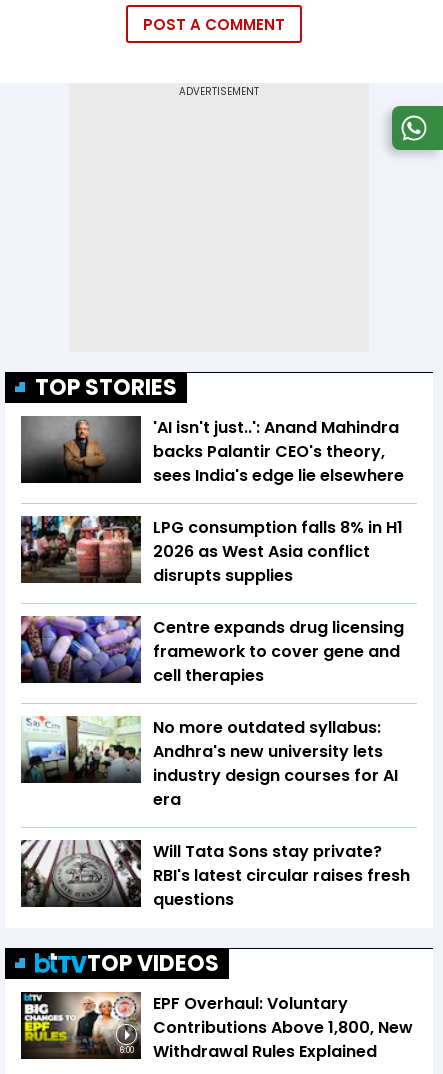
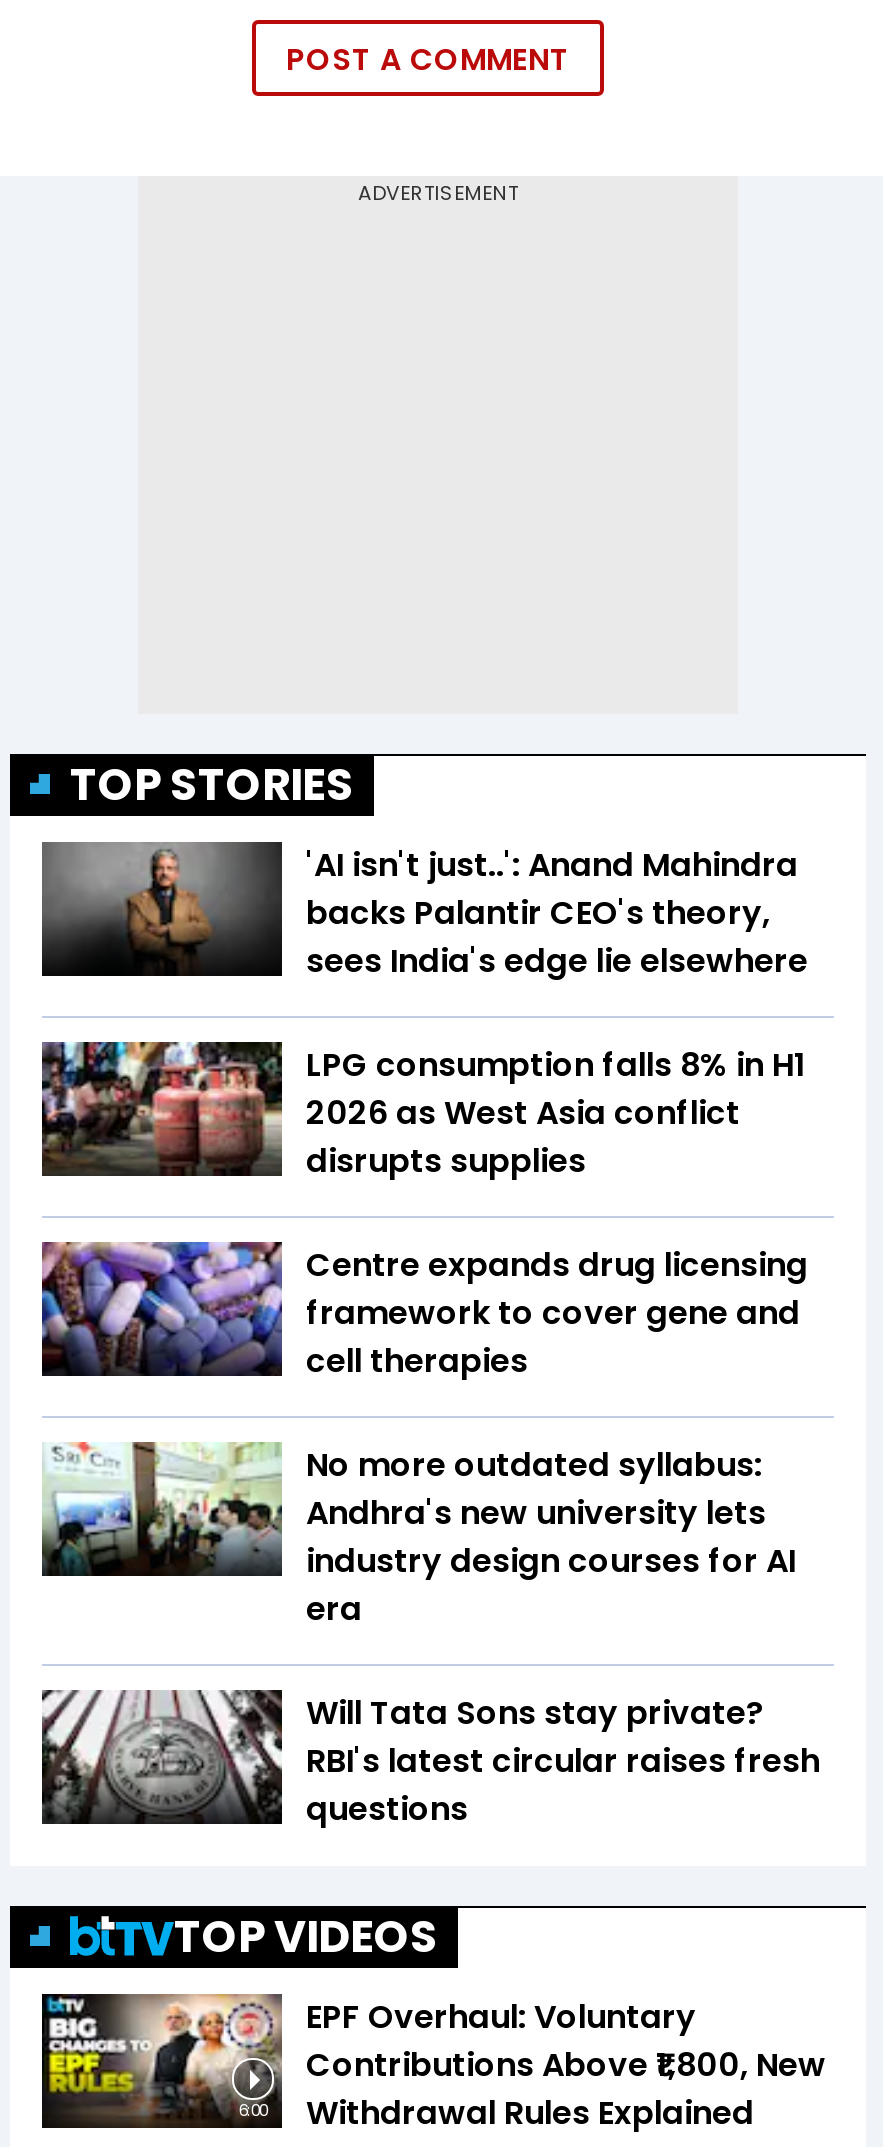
- [image]
